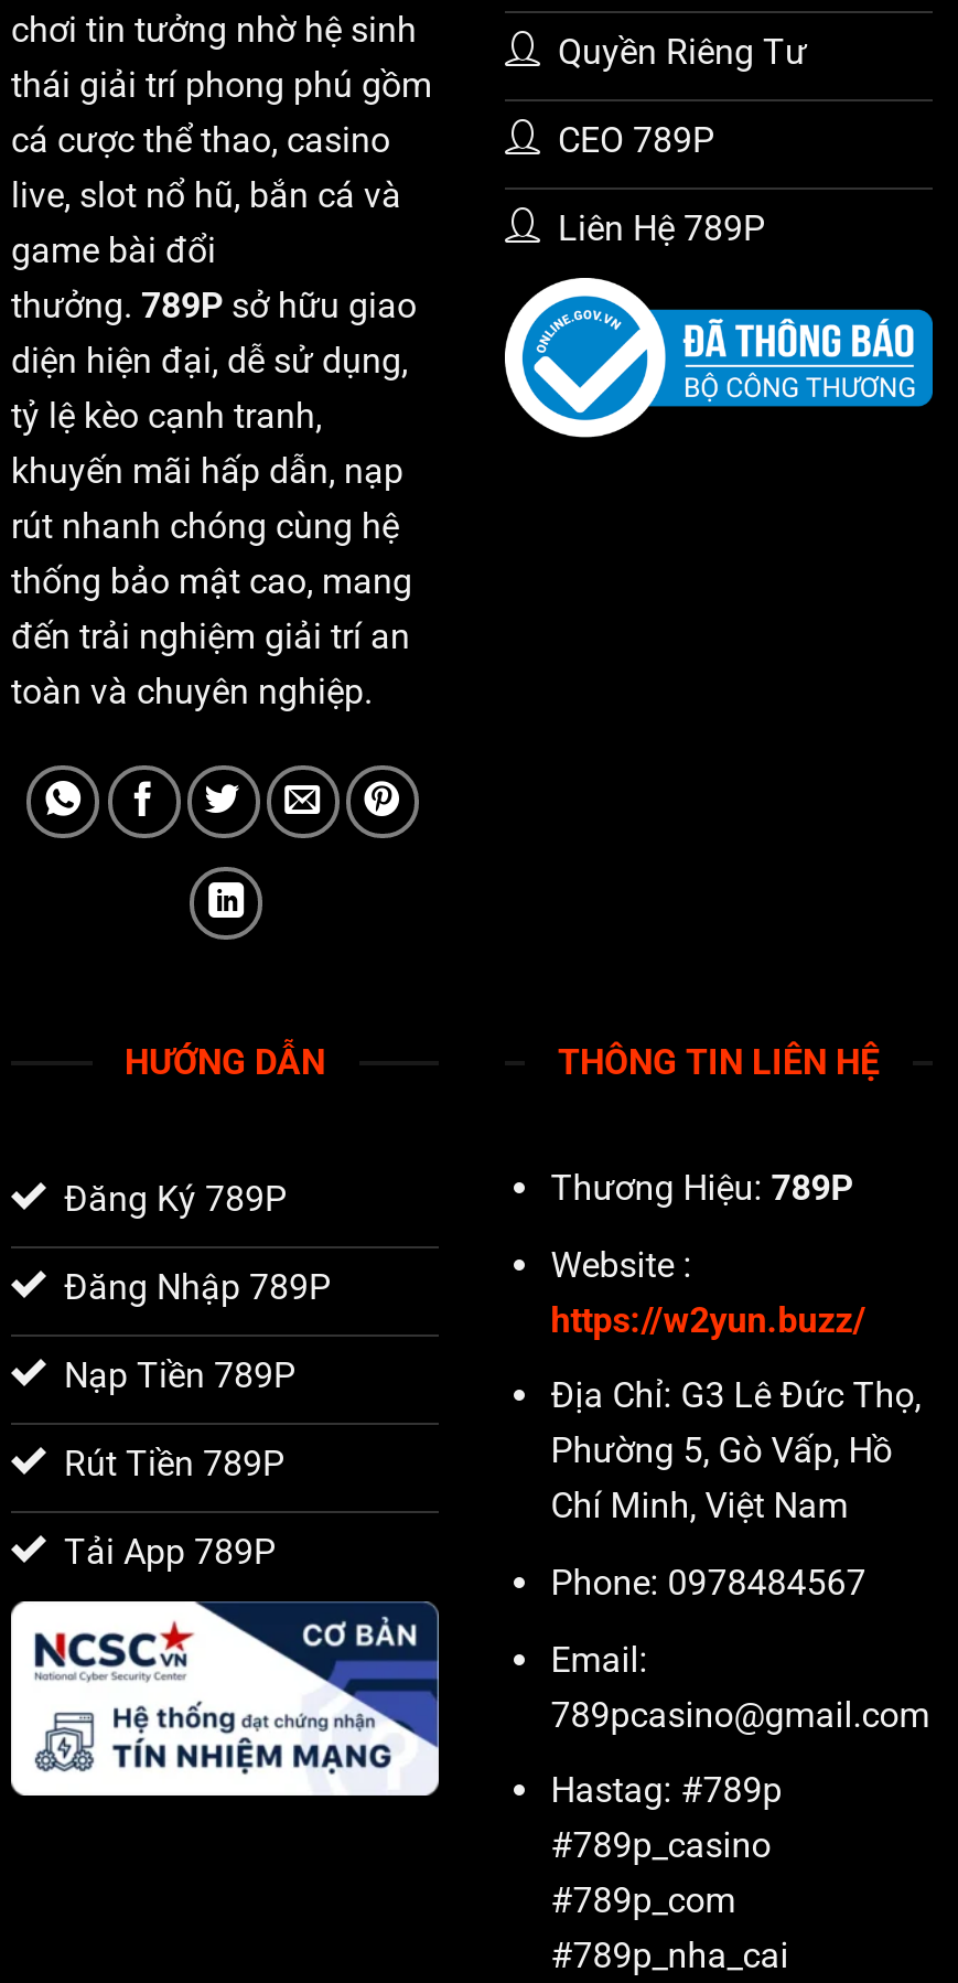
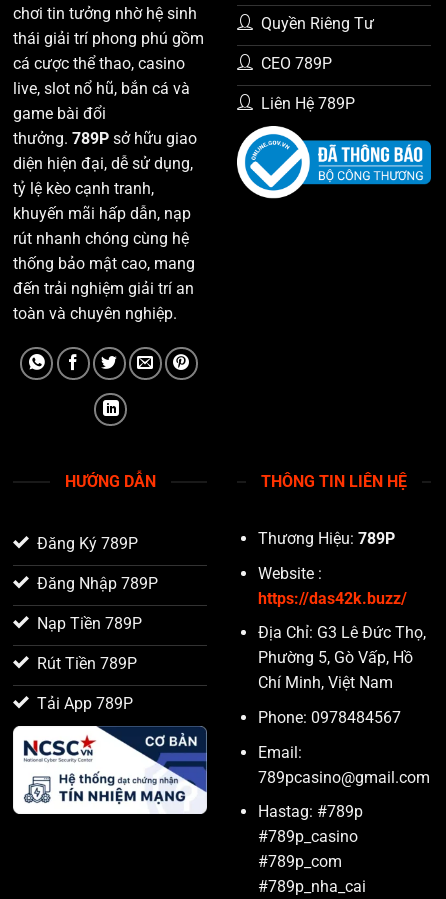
- https://w2yun.buzz/
+ https://das42k.buzz/
